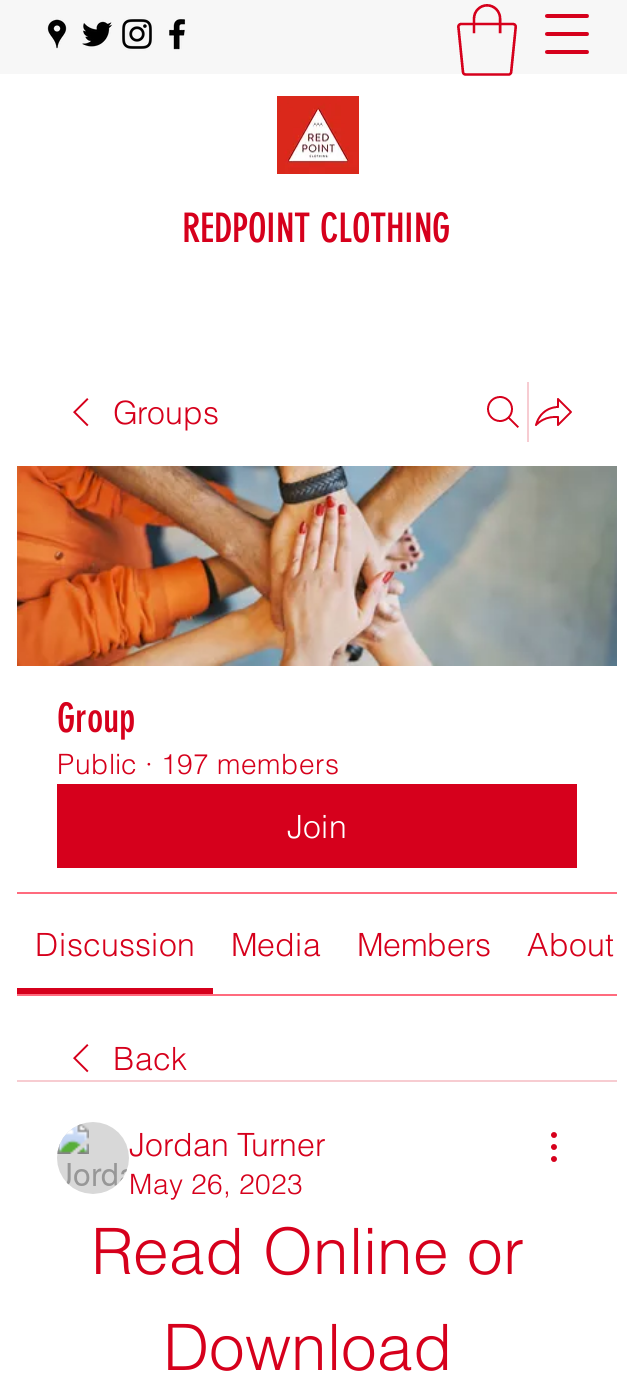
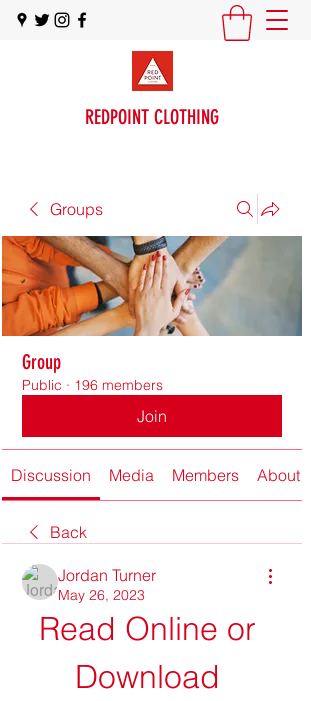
- Public · 197 members
+ Public · 196 members
